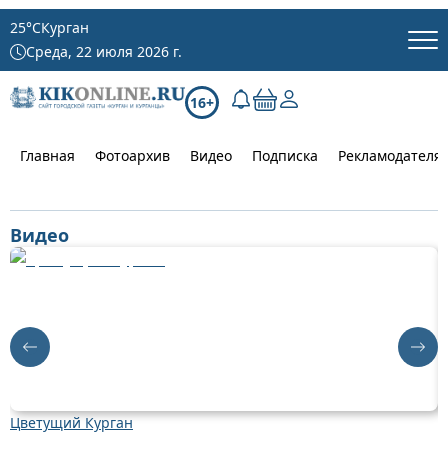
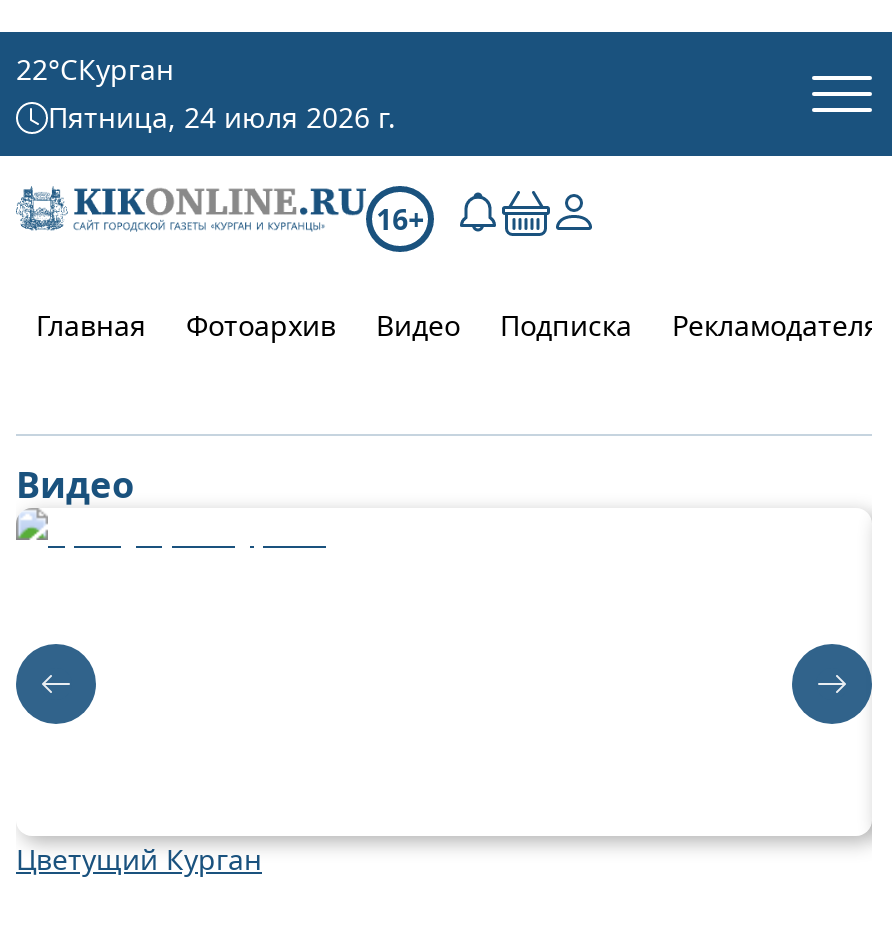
- 25°CКурган
+ 22°CКурган

- Среда, 22 июля 2026 г.
+ Пятница, 24 июля 2026 г.

- [image]
+ [image]

- [image]
+ [image]
